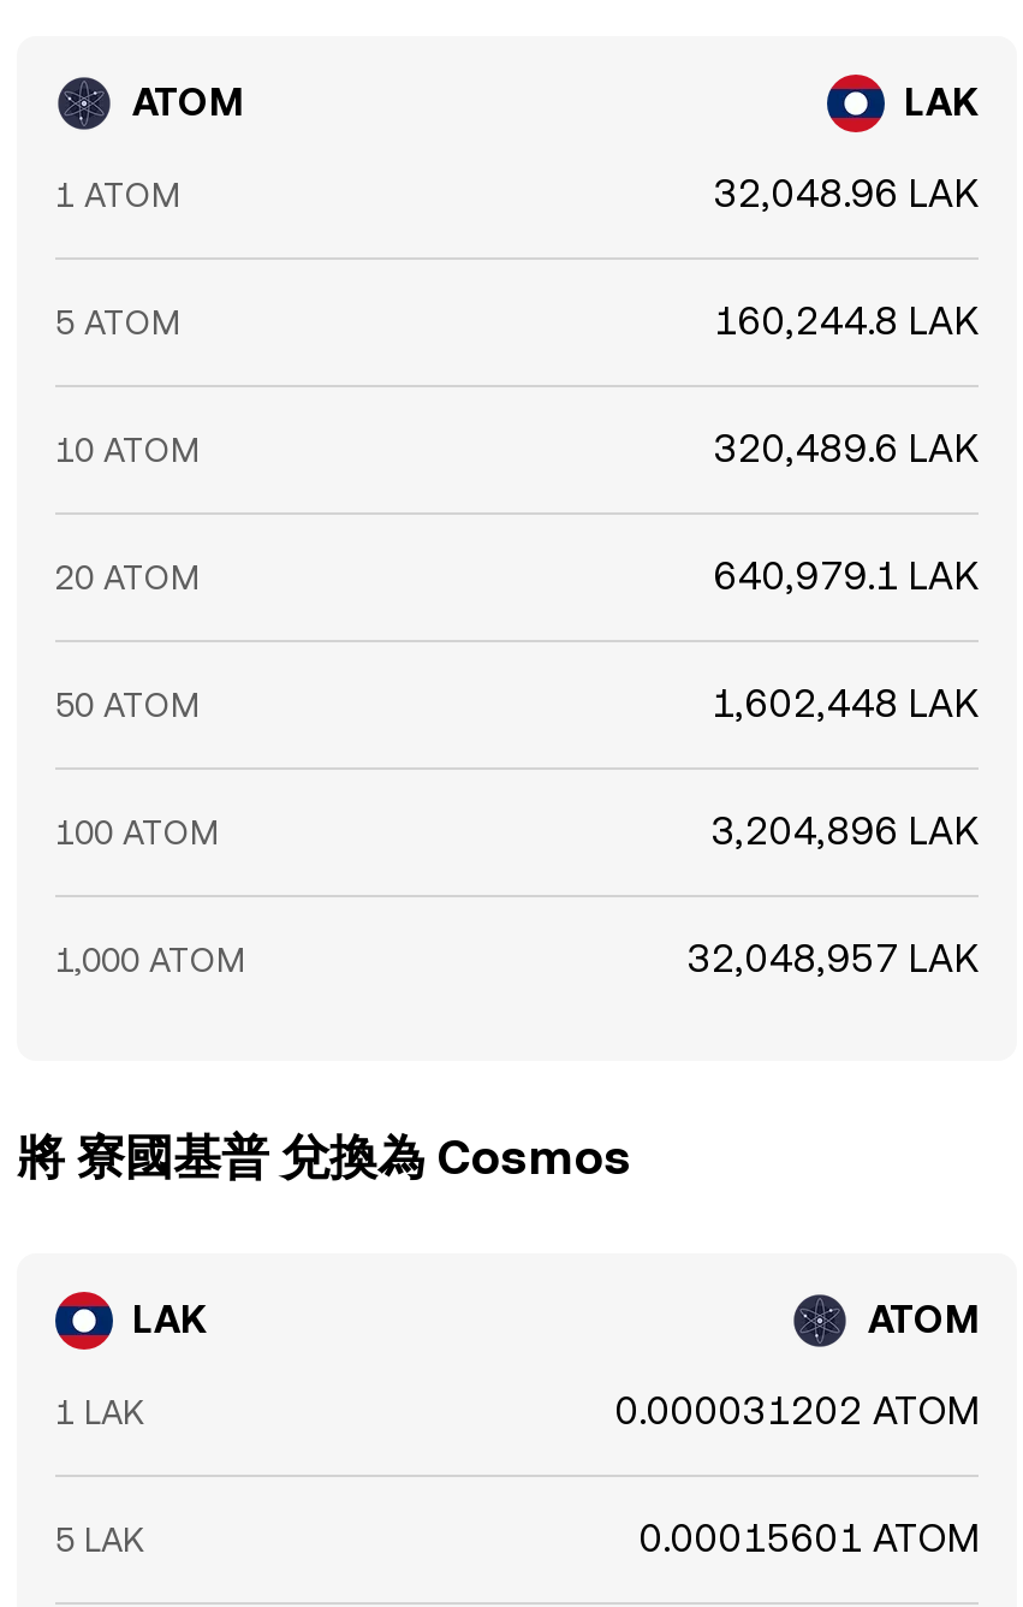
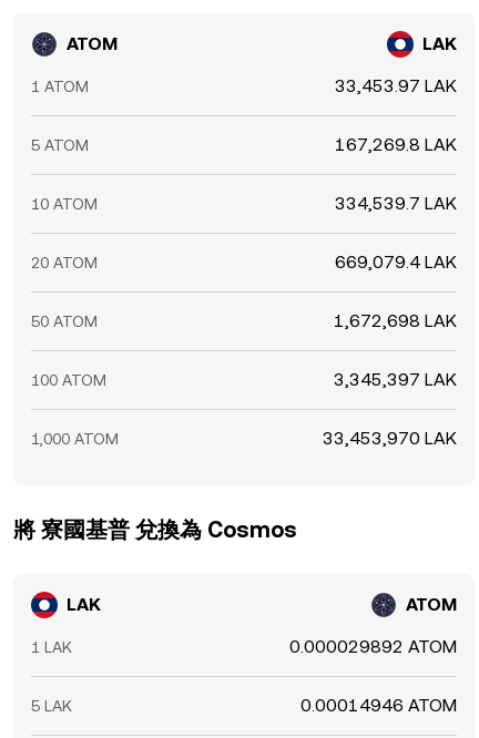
- 32,048.96 LAK
+ 33,453.97 LAK

- 160,244.8 LAK
+ 167,269.8 LAK

- 320,489.6 LAK
+ 334,539.7 LAK

- 640,979.1 LAK
+ 669,079.4 LAK

- 1,602,448 LAK
+ 1,672,698 LAK

- 3,204,896 LAK
+ 3,345,397 LAK

- 32,048,957 LAK
+ 33,453,970 LAK

- 0.000031202 ATOM
+ 0.000029892 ATOM

- 0.00015601 ATOM
+ 0.00014946 ATOM
